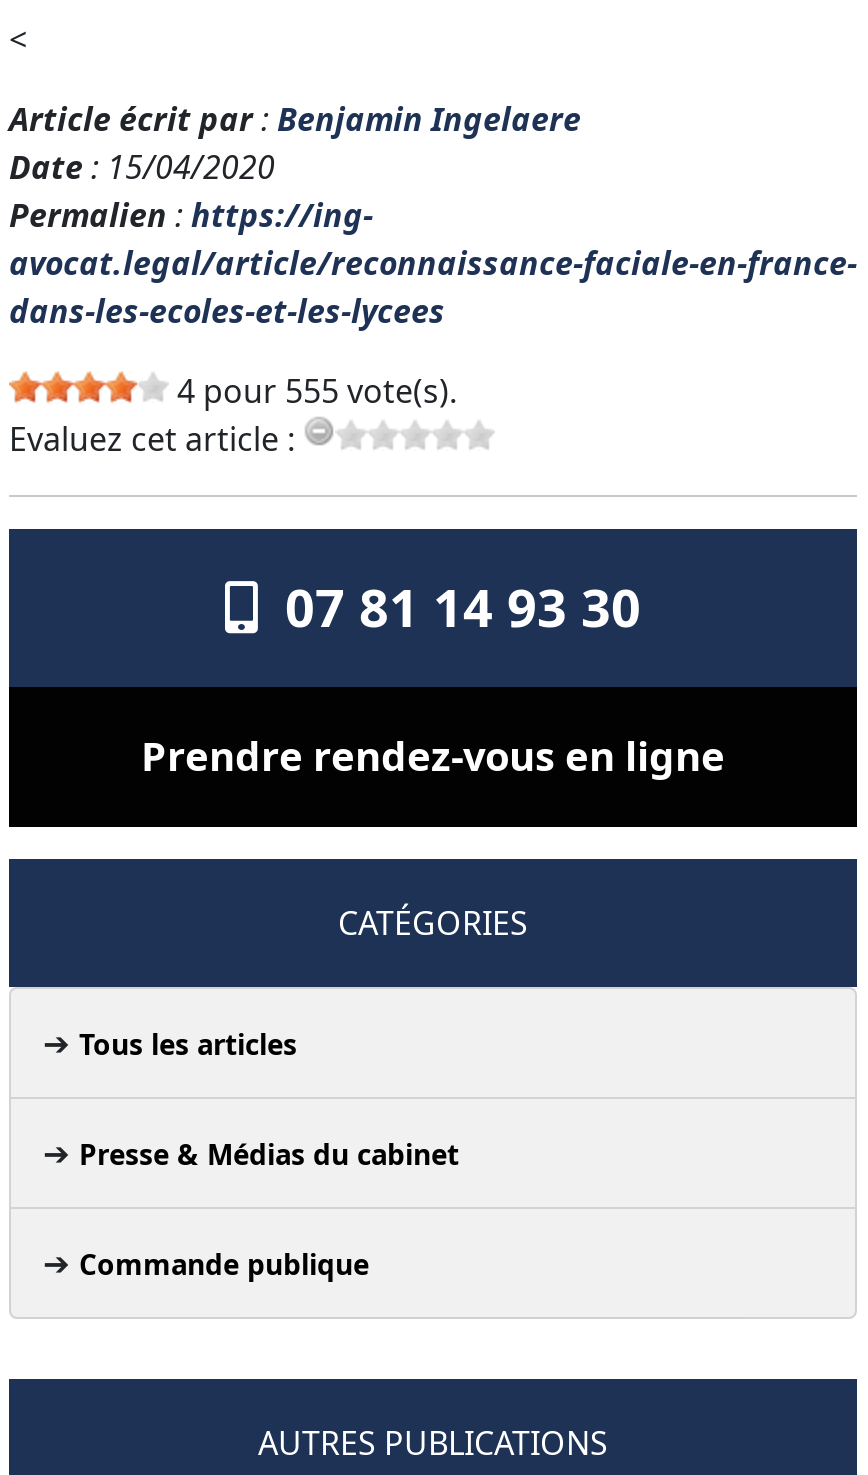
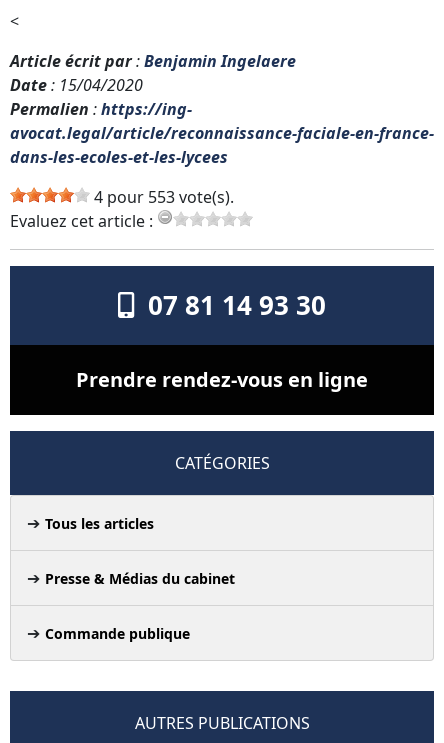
- 4 pour 555 vote(s).
+ 4 pour 553 vote(s).
